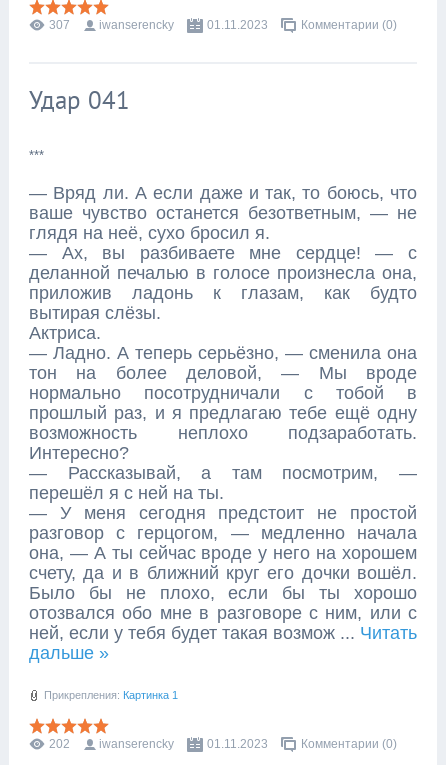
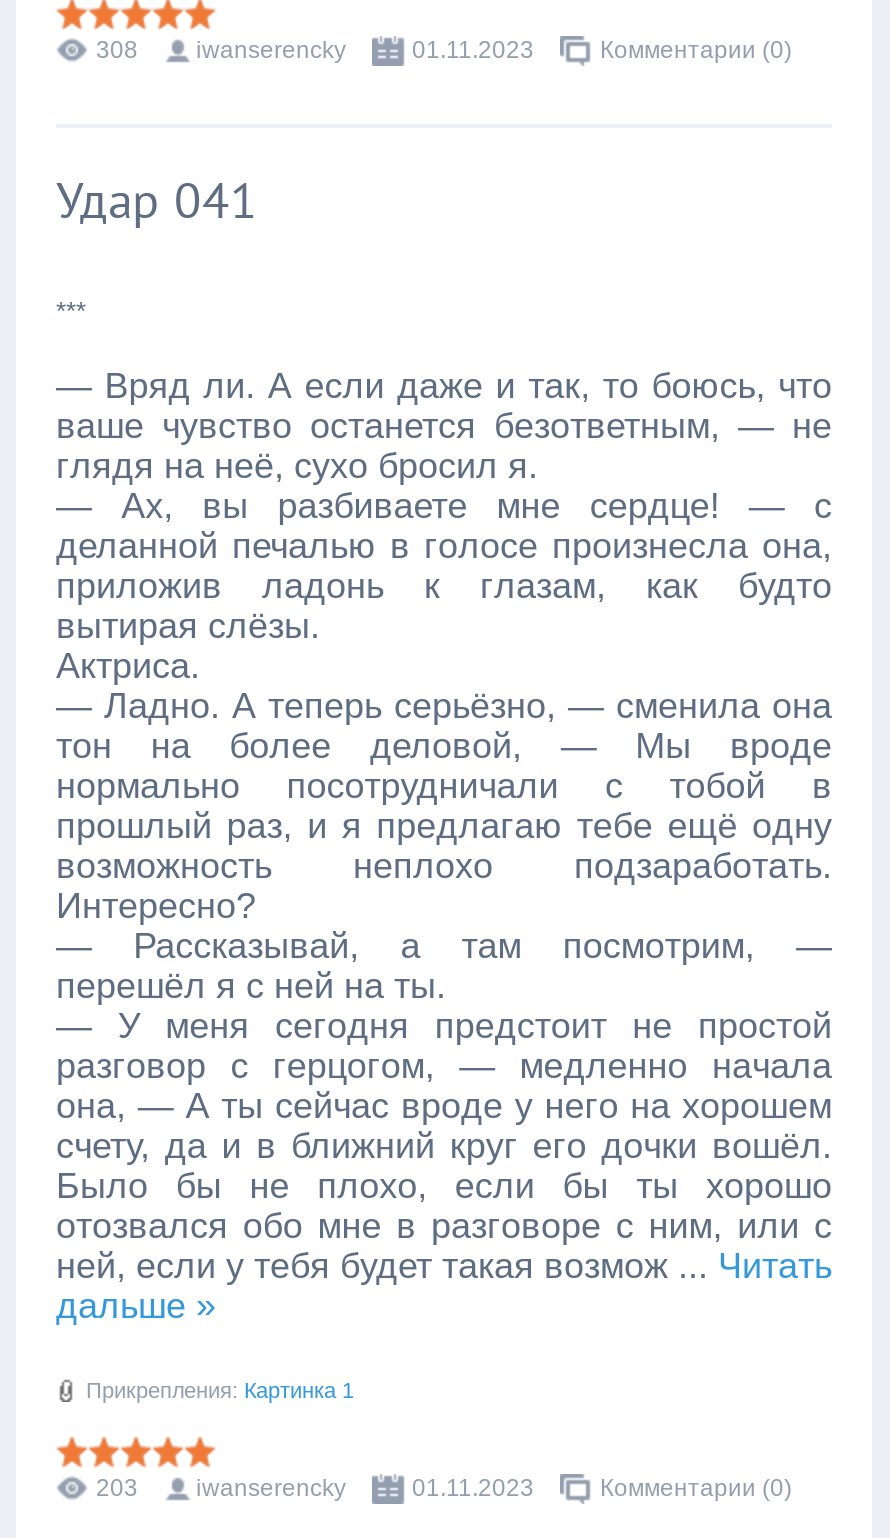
- 307
+ 308

- 202
+ 203
